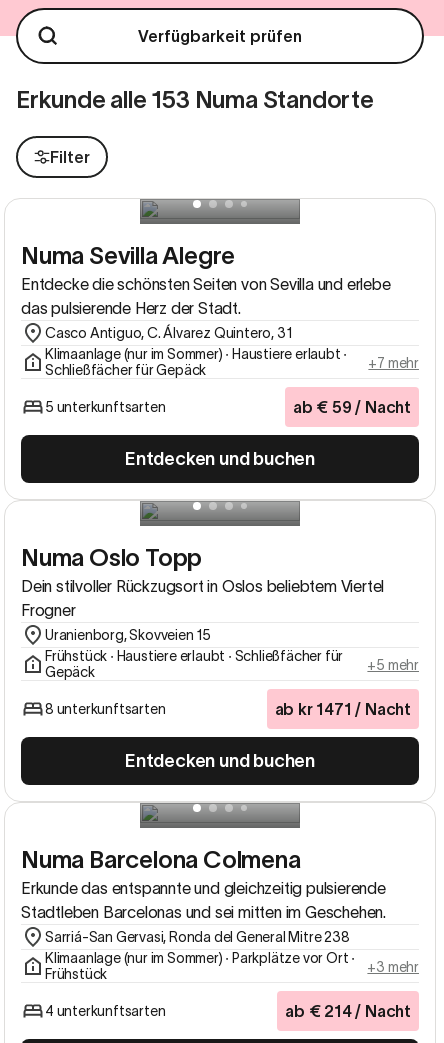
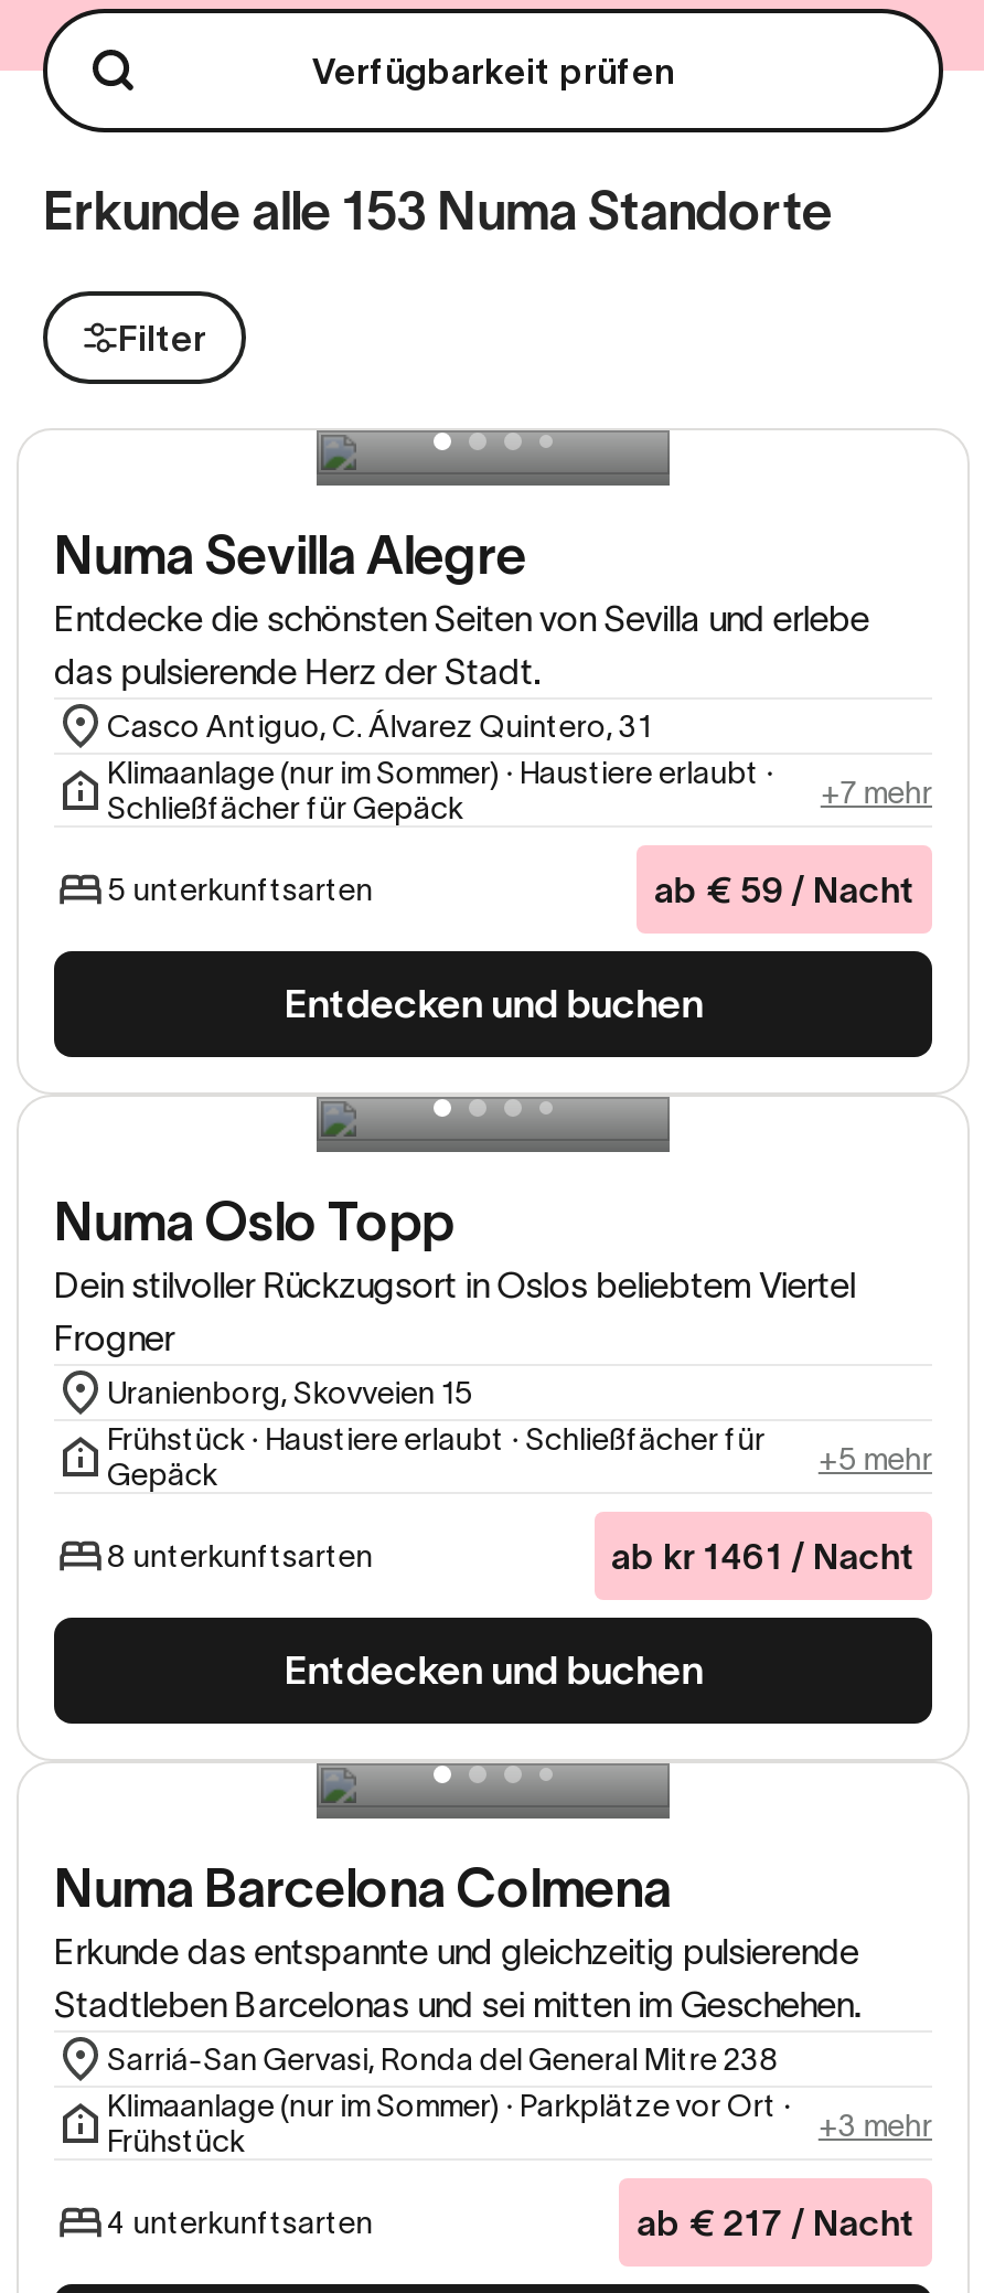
- ab kr 1471 / Nacht
+ ab kr 1461 / Nacht

- ab € 214 / Nacht
+ ab € 217 / Nacht
